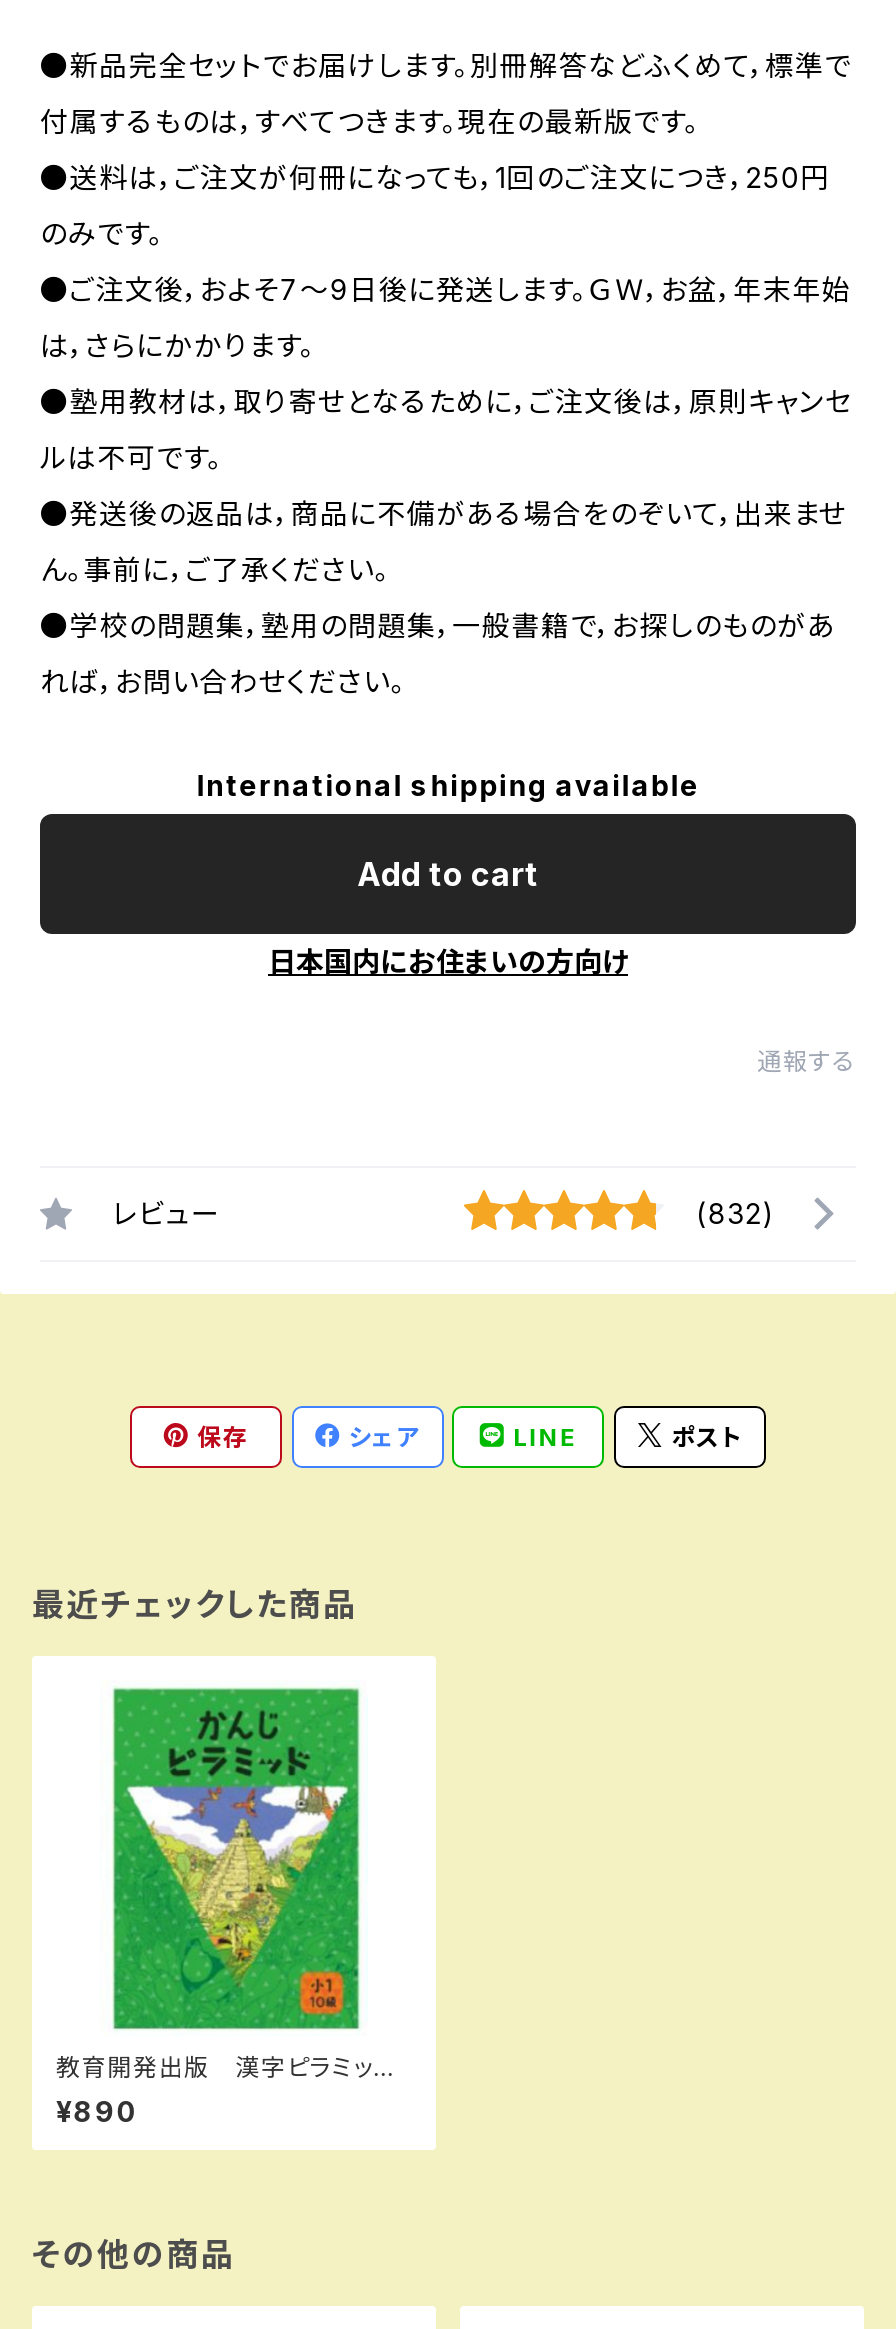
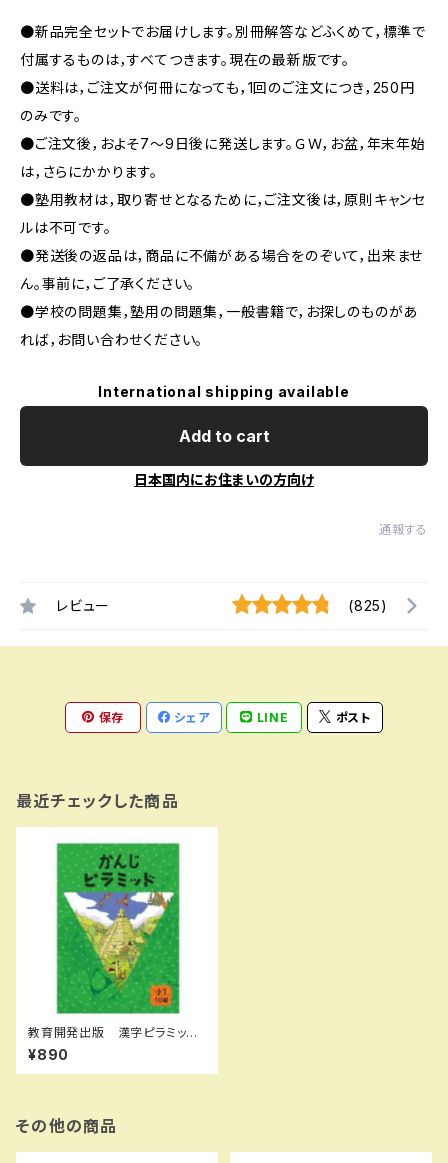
- (832)
+ (825)
